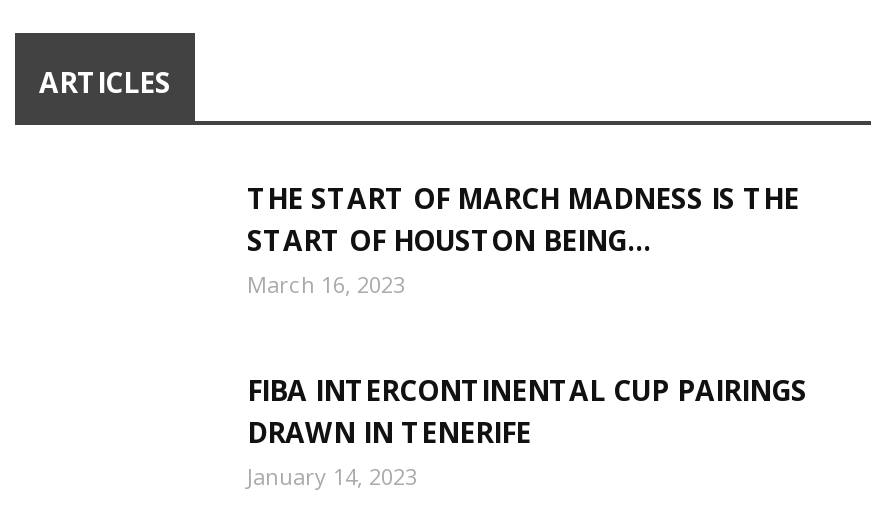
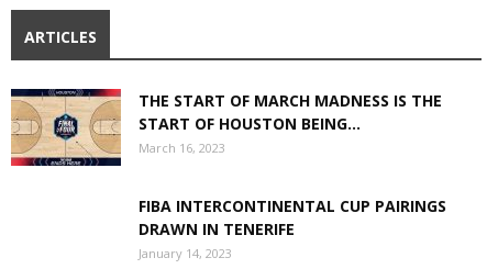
+ [image]
